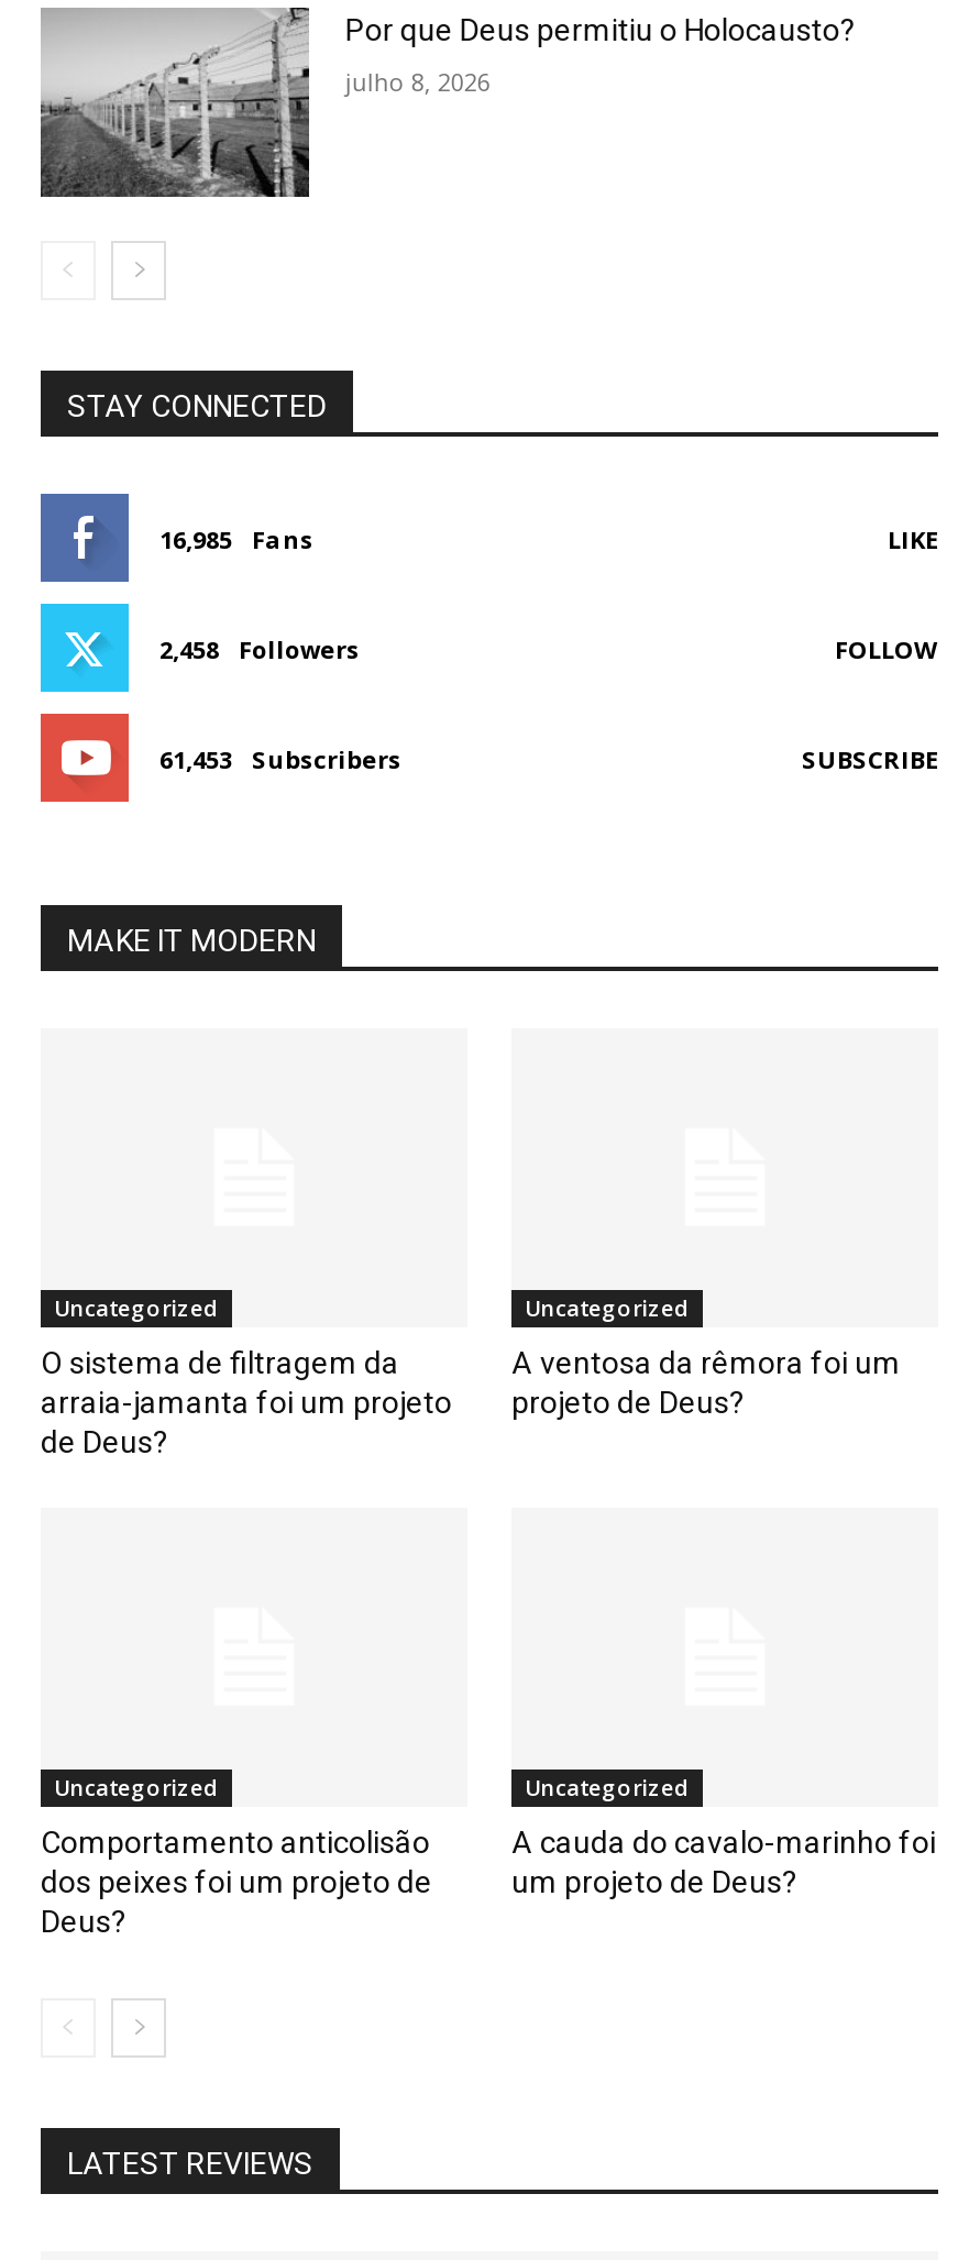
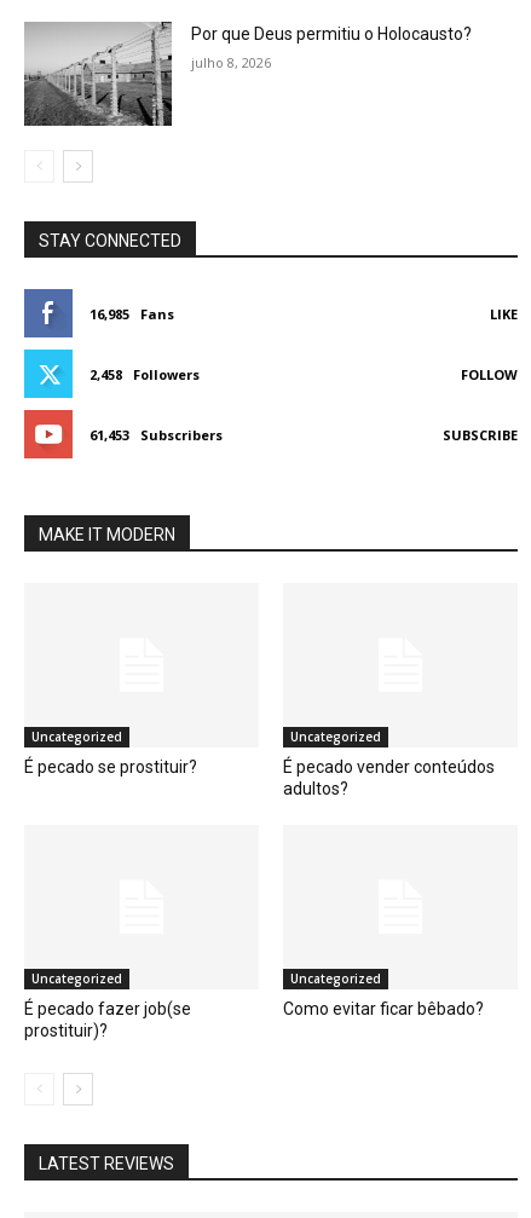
- O sistema de filtragem da
- arraia-jamanta foi um projeto
- de Deus?
+ É pecado se prostituir?

- A ventosa da rêmora foi um
- projeto de Deus?
+ É pecado vender conteúdos
+ adultos?

- Comportamento anticolisão
- dos peixes foi um projeto de
- Deus?
+ É pecado fazer job(se
+ prostituir)?

- A cauda do cavalo-marinho foi
- um projeto de Deus?
+ Como evitar ficar bêbado?
